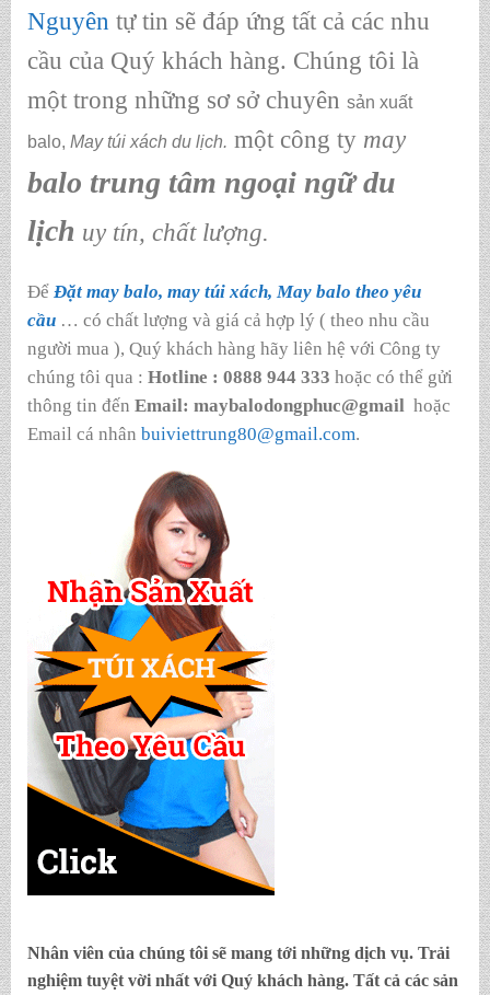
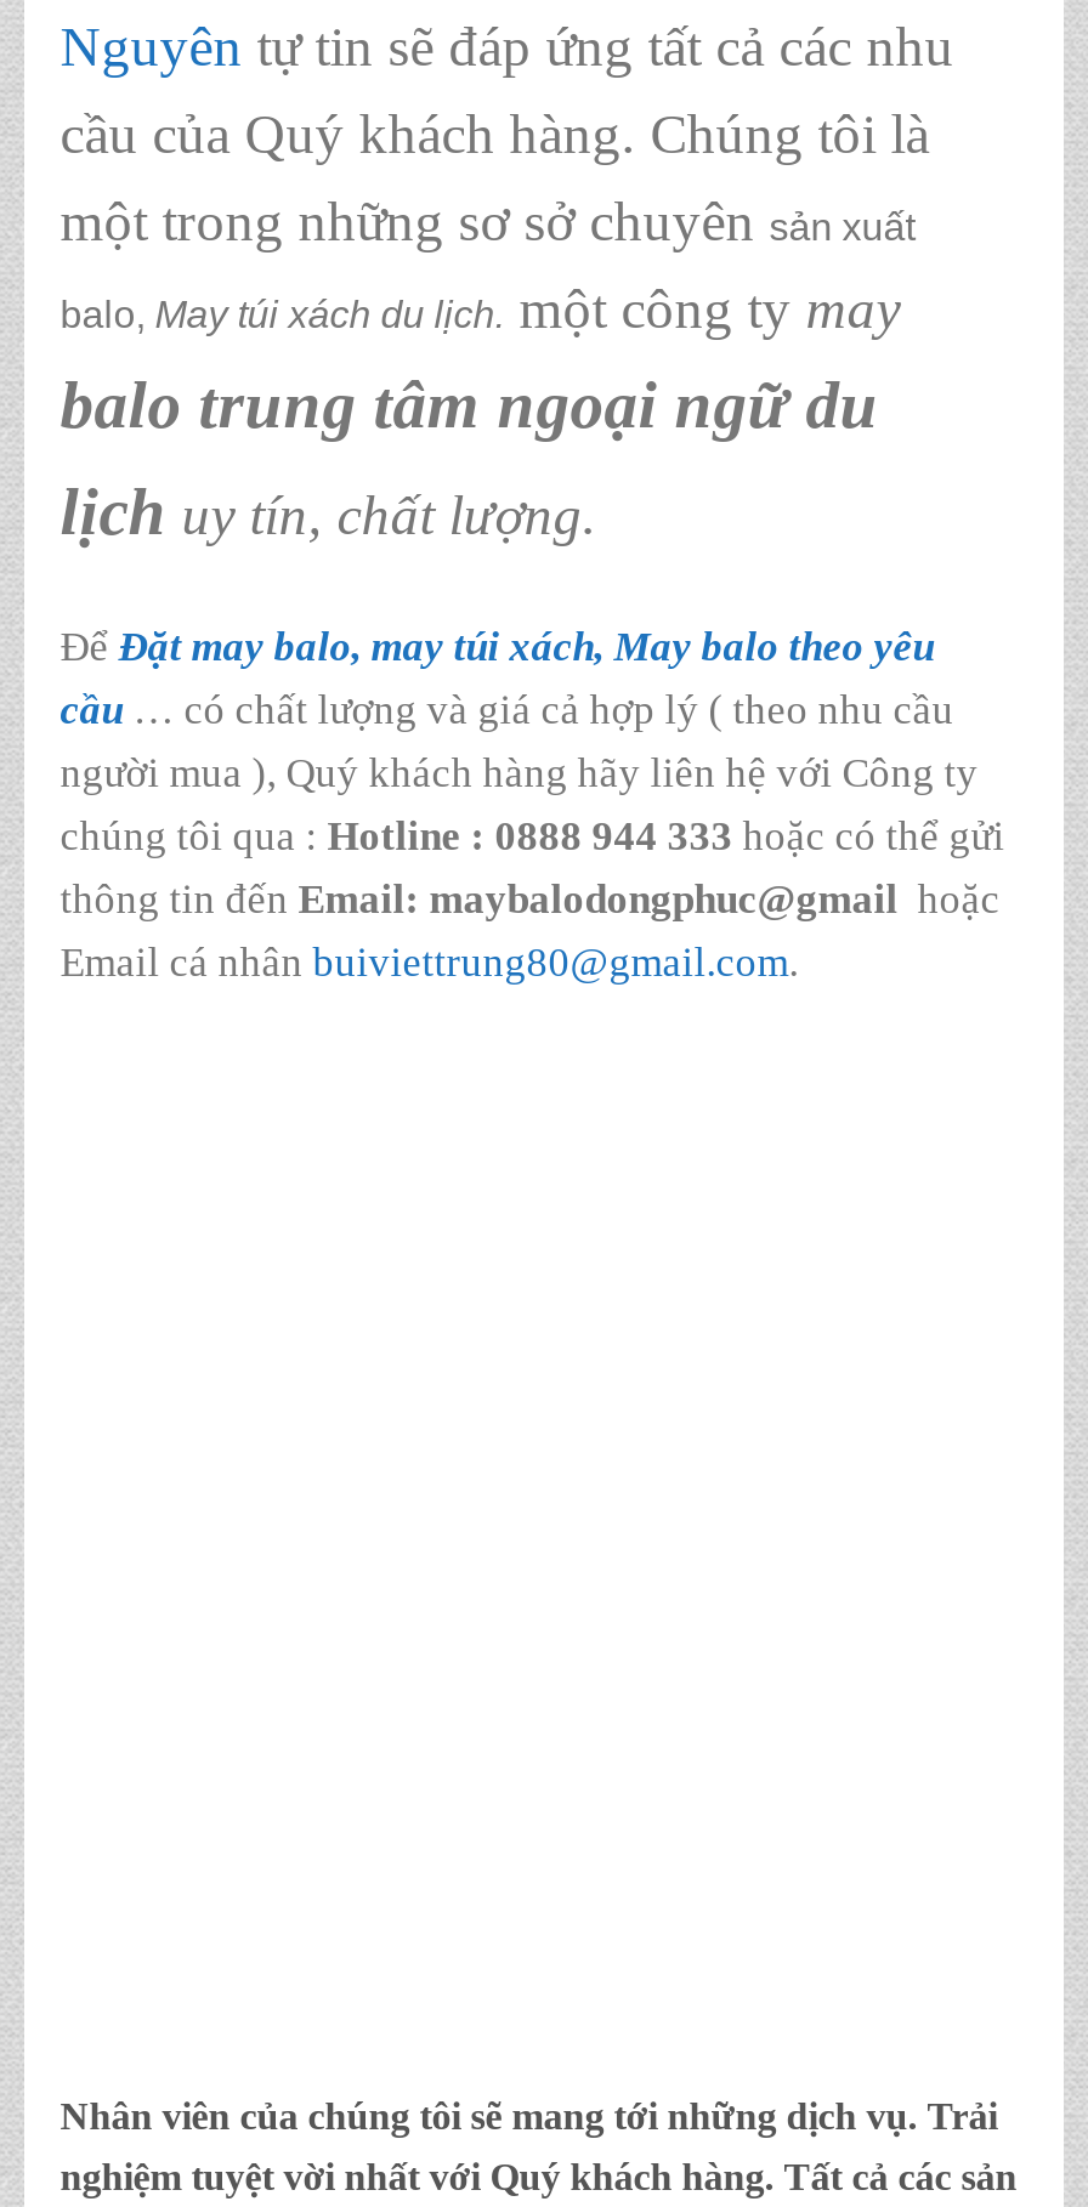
- [image]
